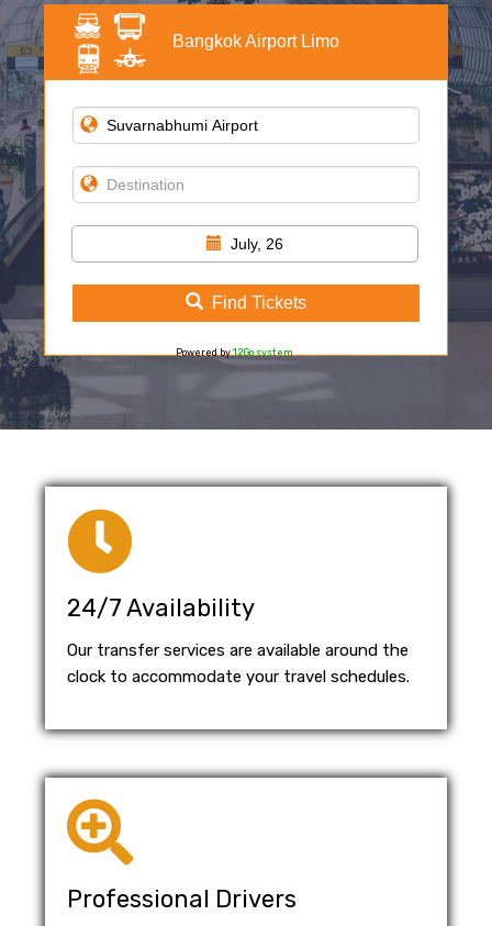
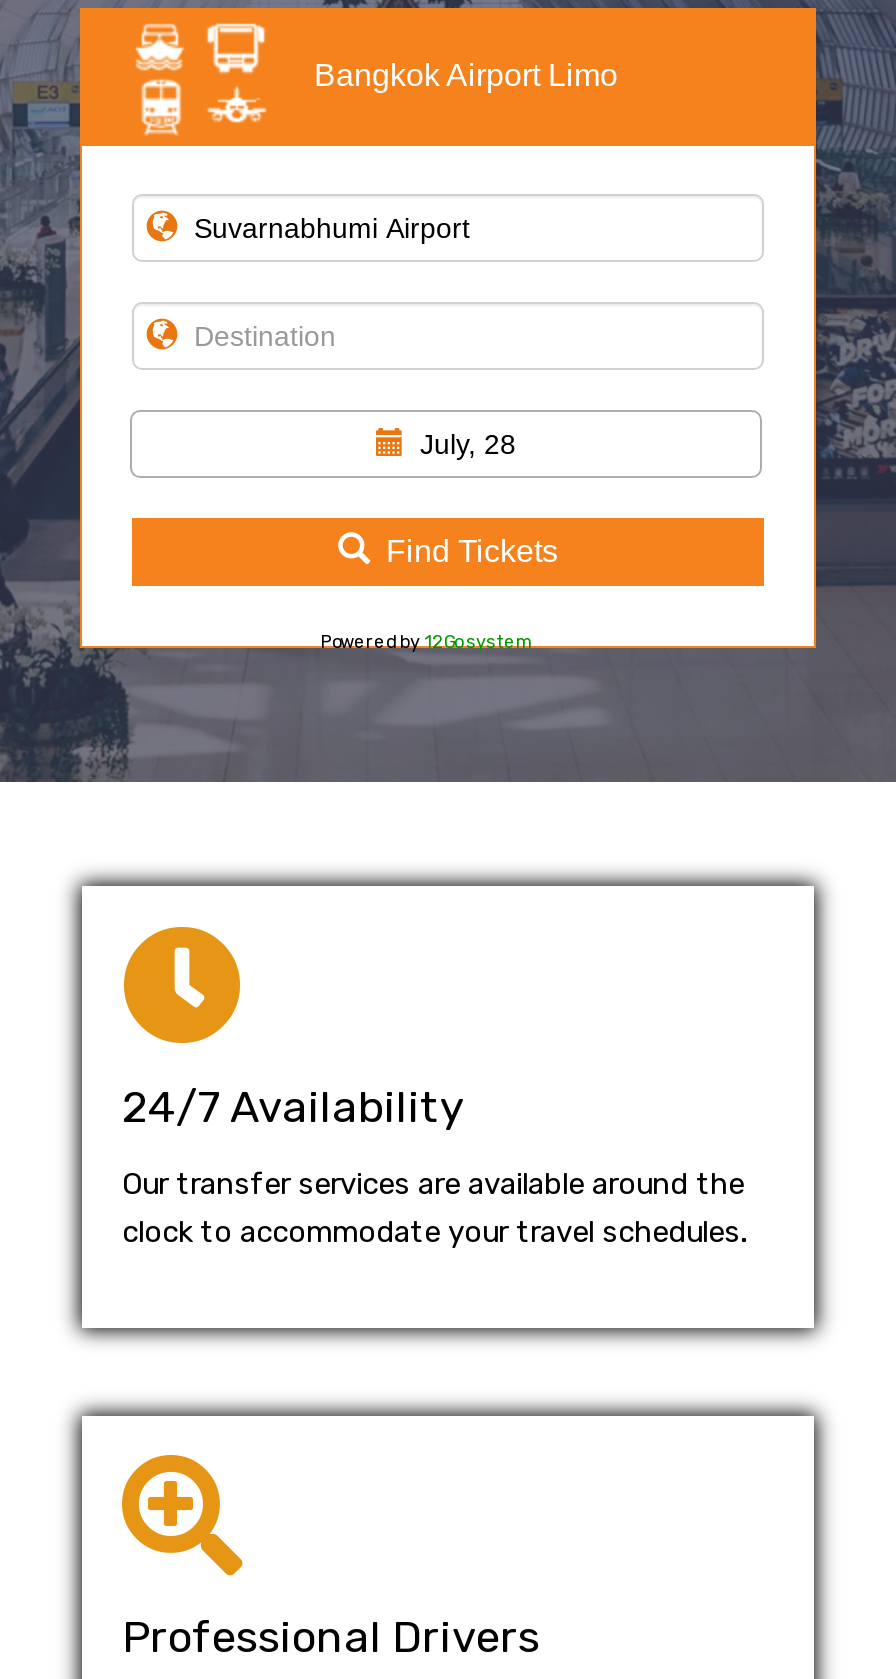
- July, 26
+ July, 28
